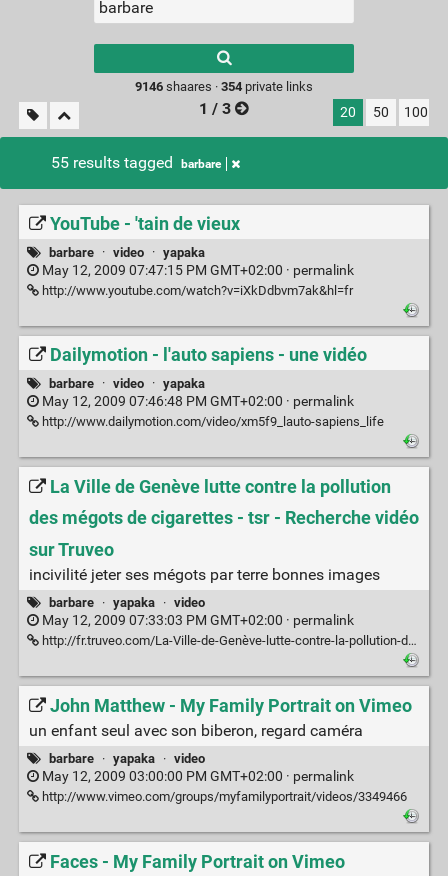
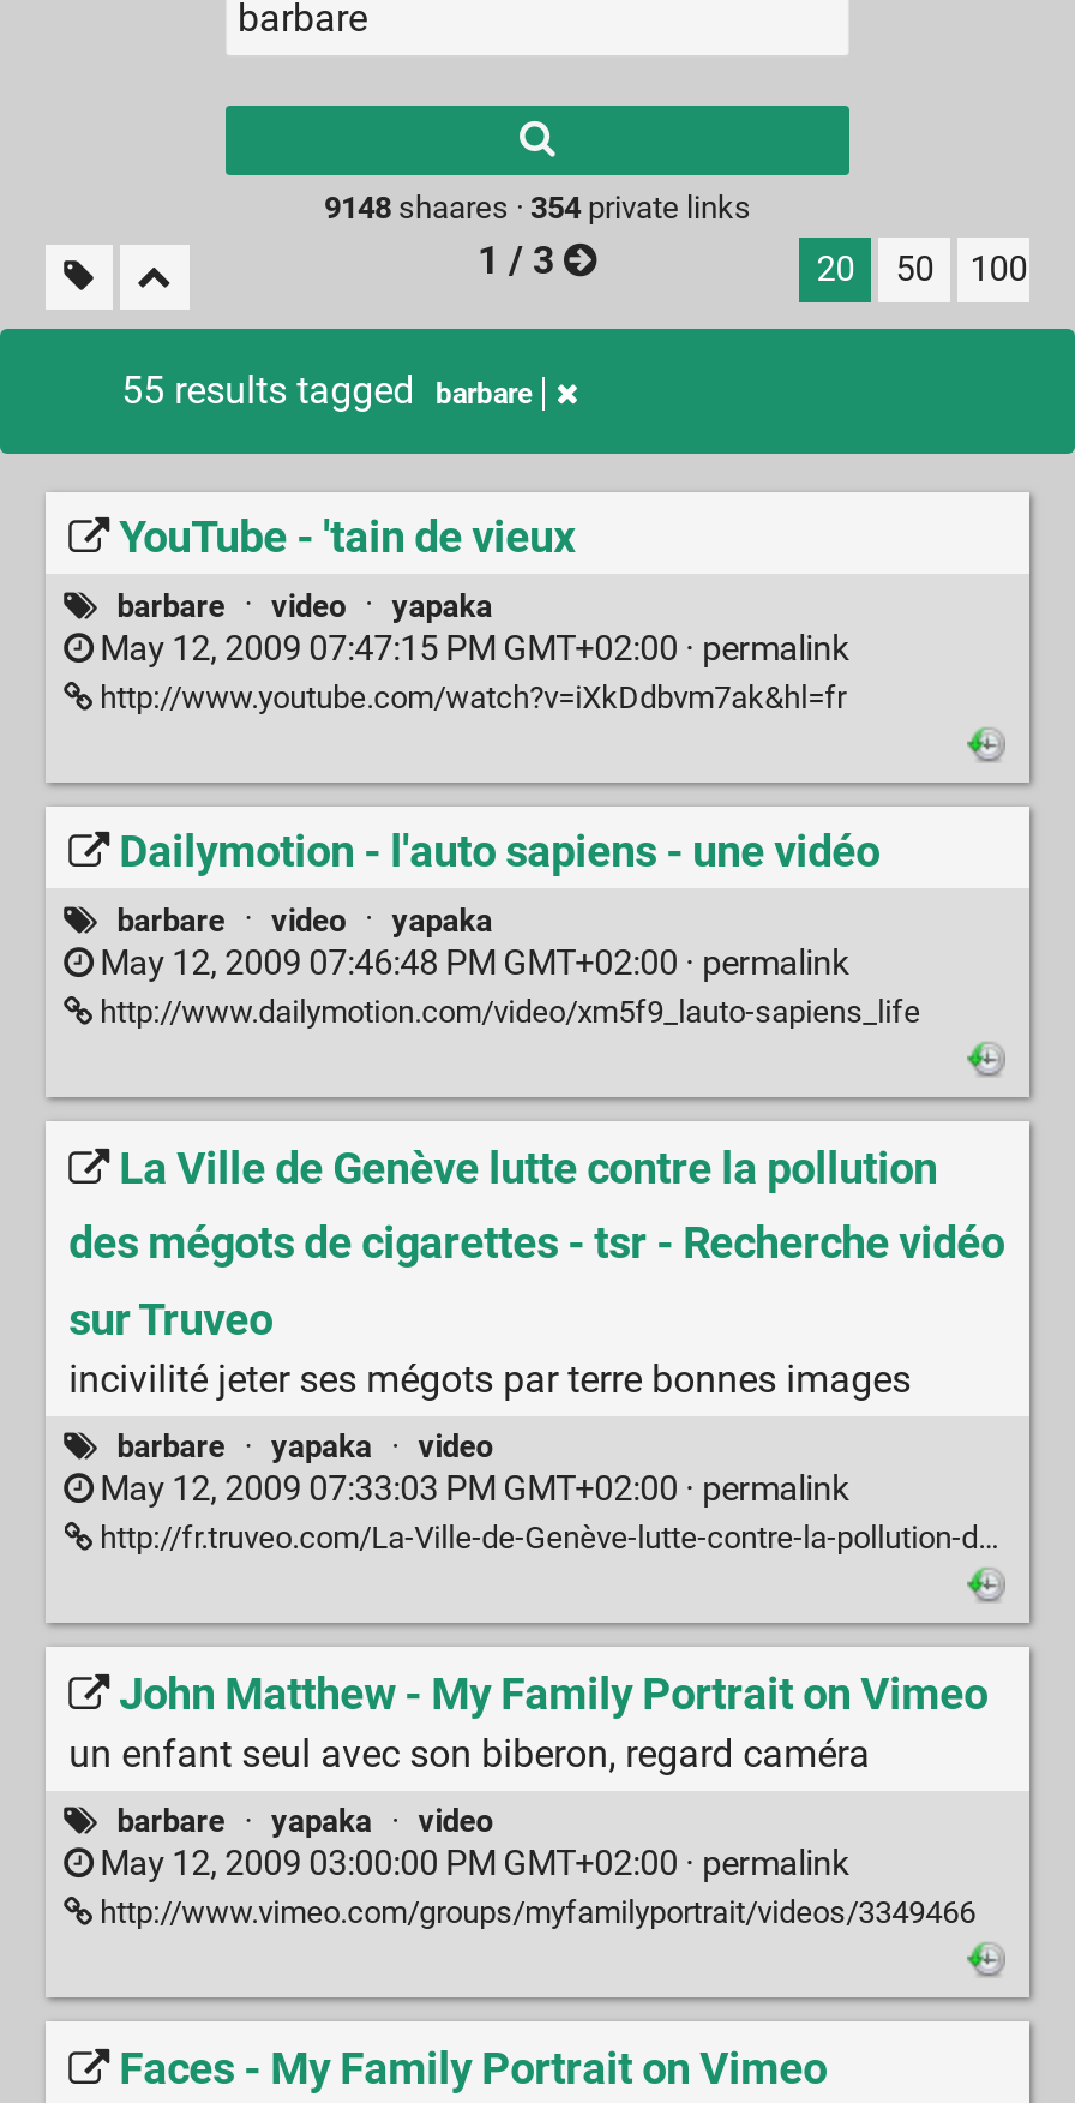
- 9146 shaares · 354 private links
+ 9148 shaares · 354 private links
